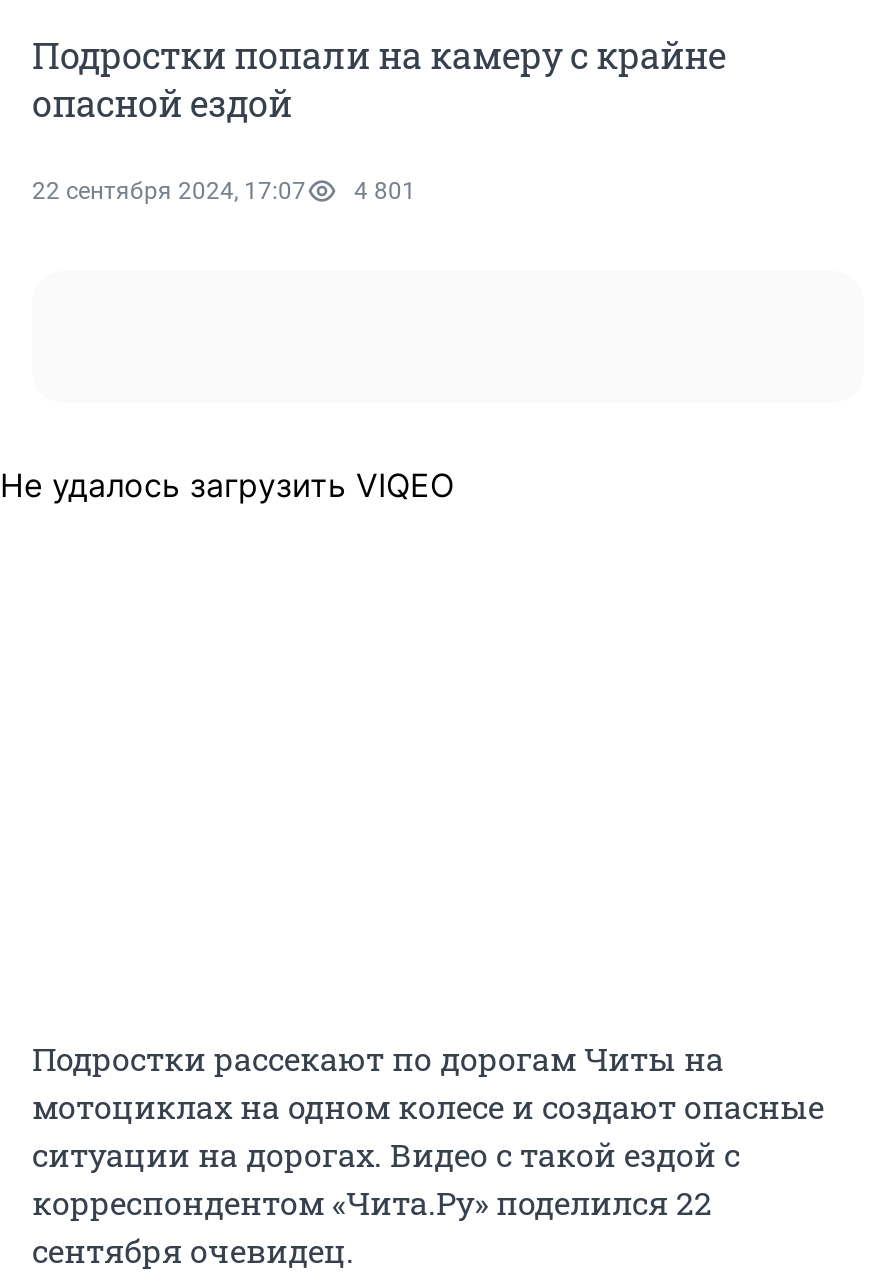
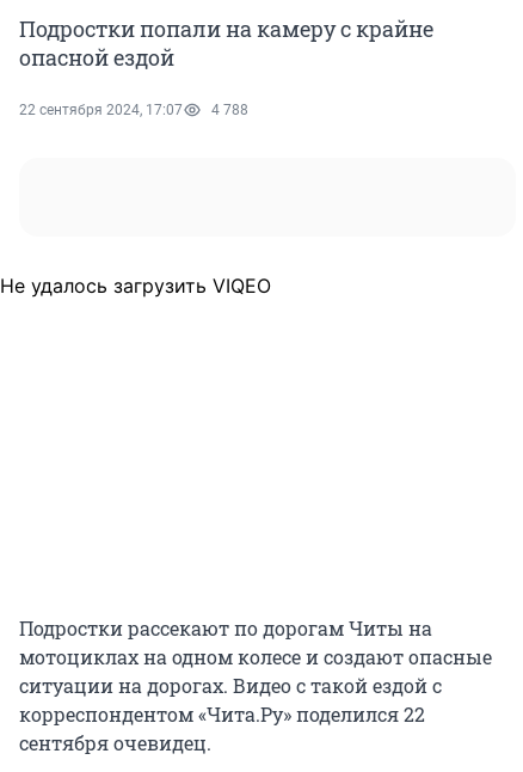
- 22 сентября 2024, 17:07 4 801
+ 22 сентября 2024, 17:07 4 788
